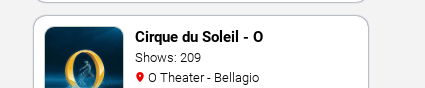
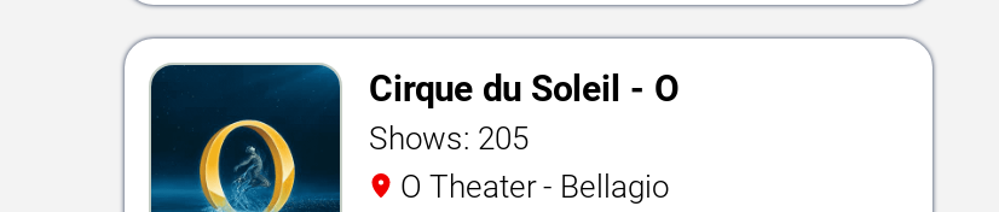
- Shows: 209
+ Shows: 205
